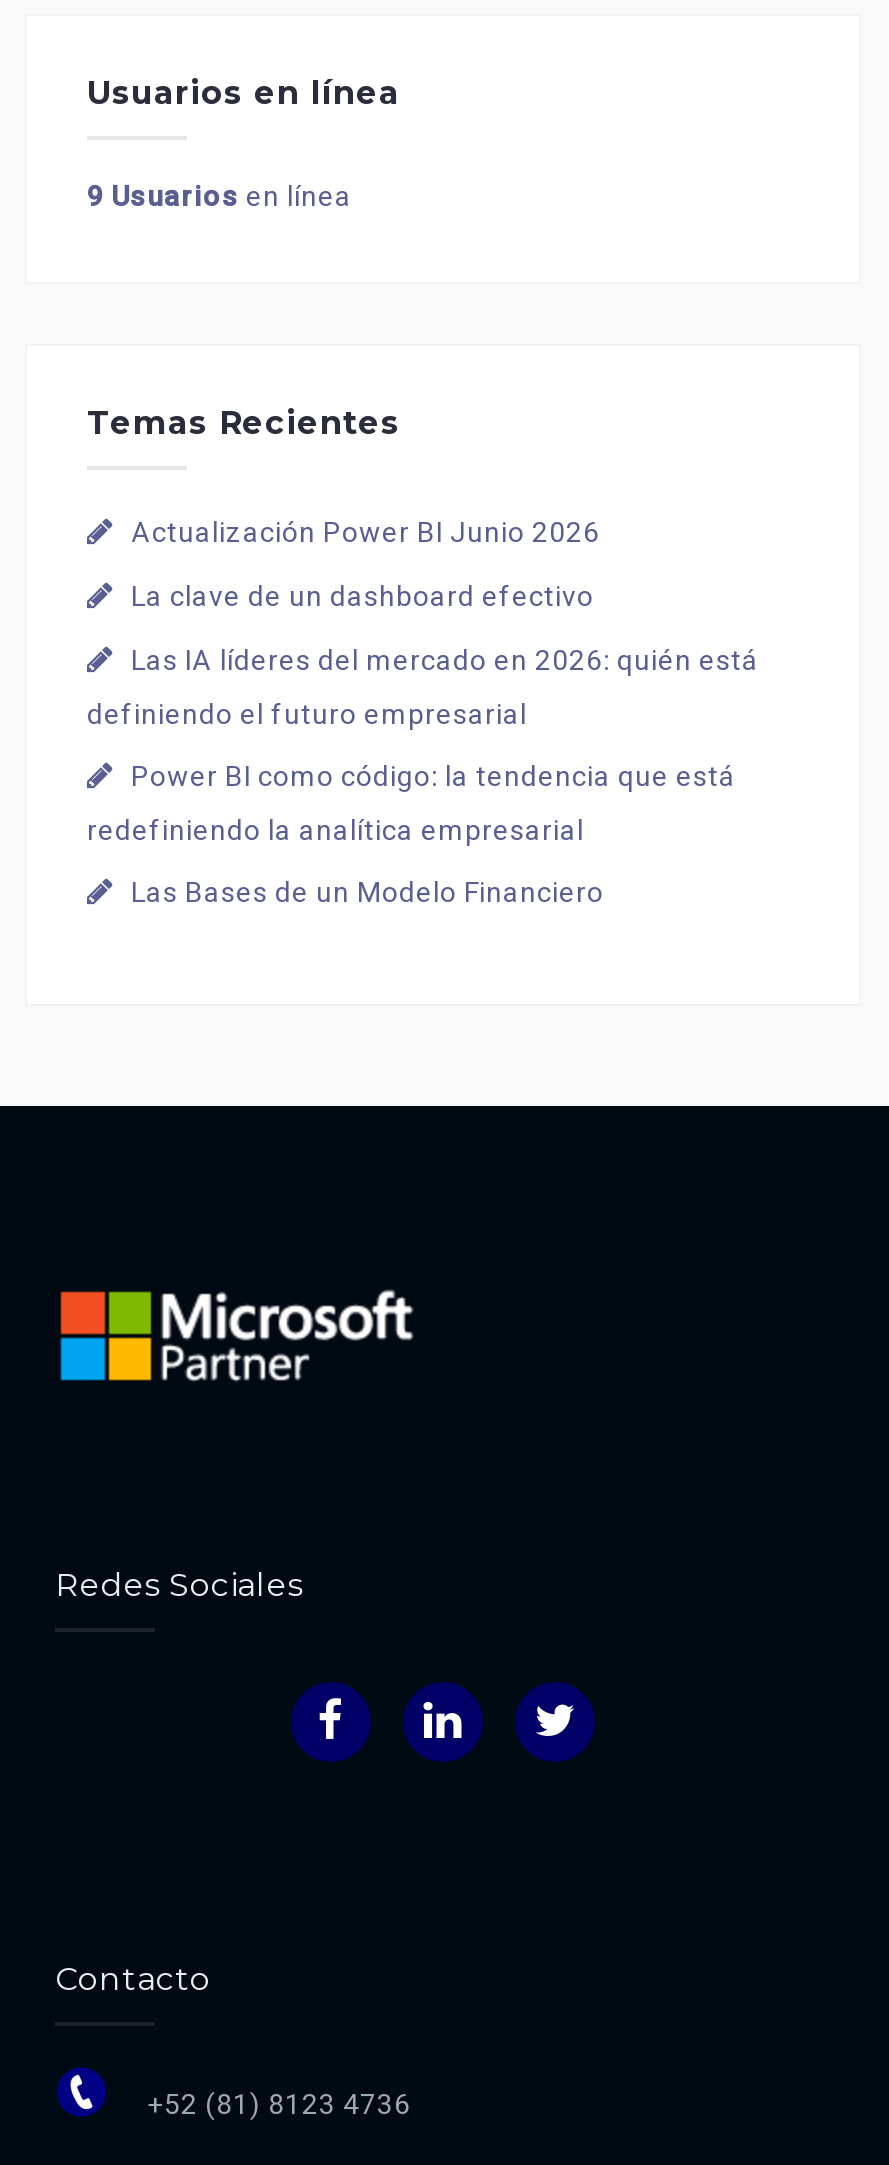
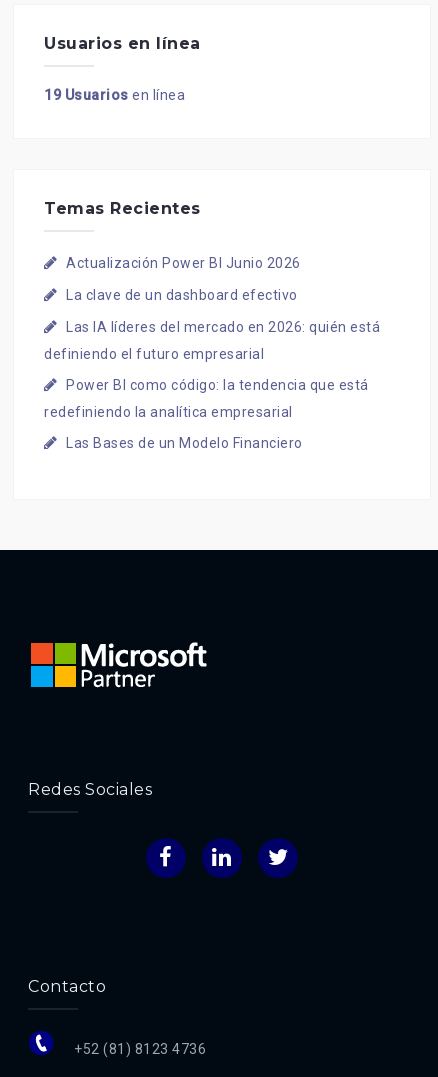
- 9 Usuarios en línea
+ 19 Usuarios en línea
